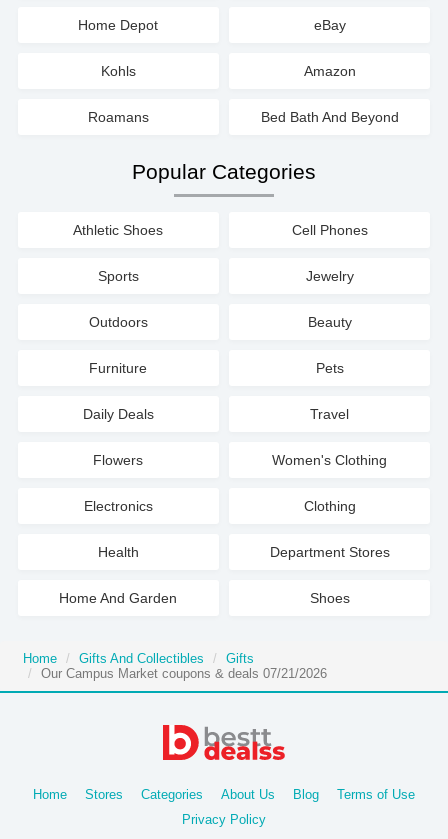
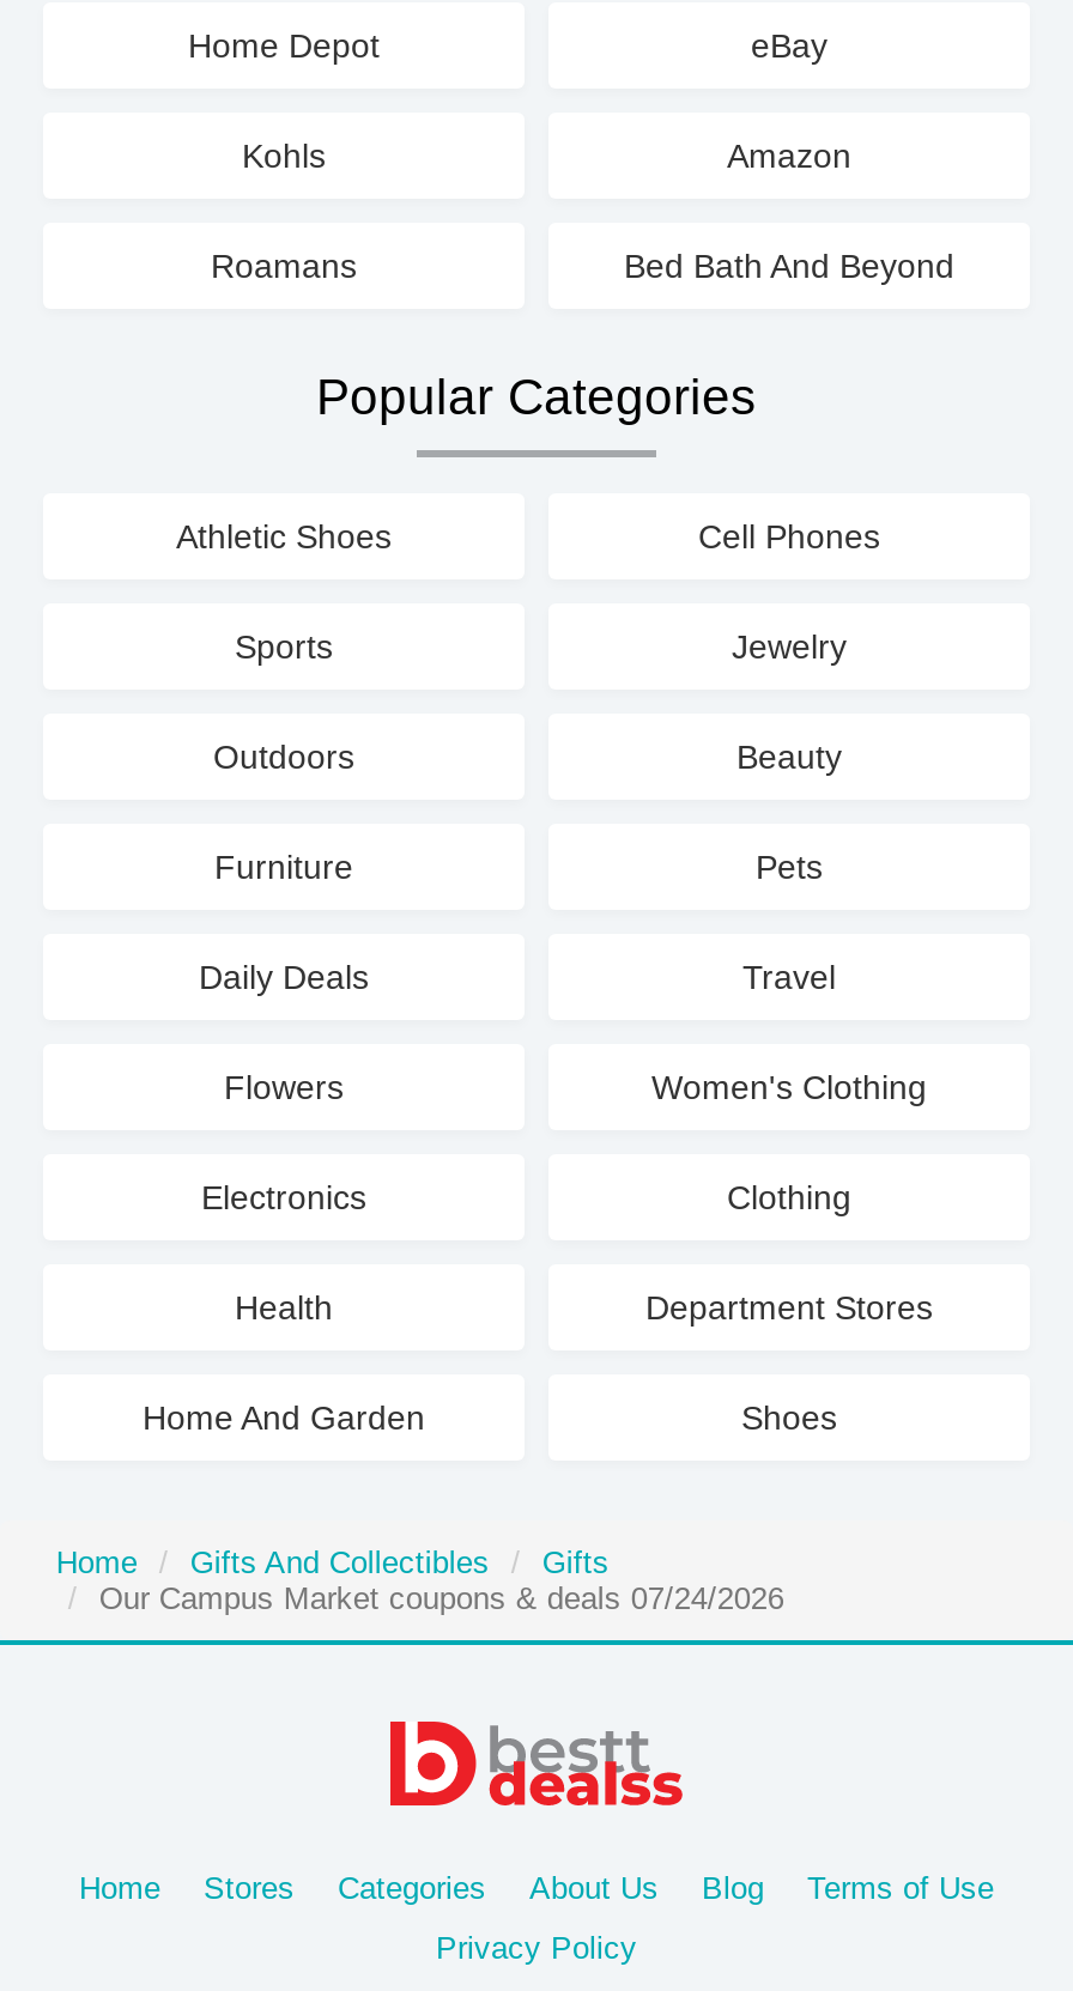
- Our Campus Market coupons & deals 07/21/2026
+ Our Campus Market coupons & deals 07/24/2026
